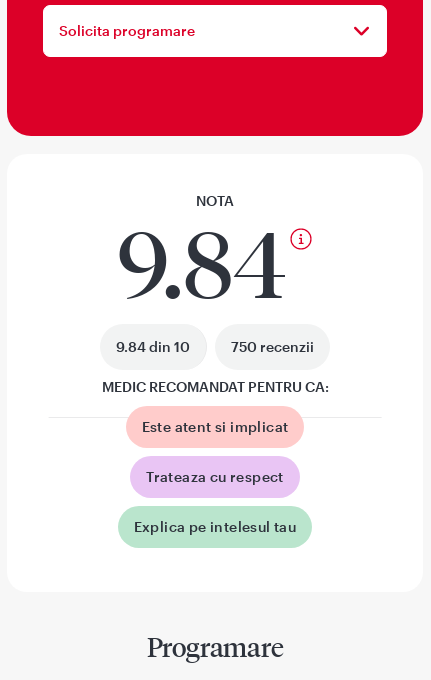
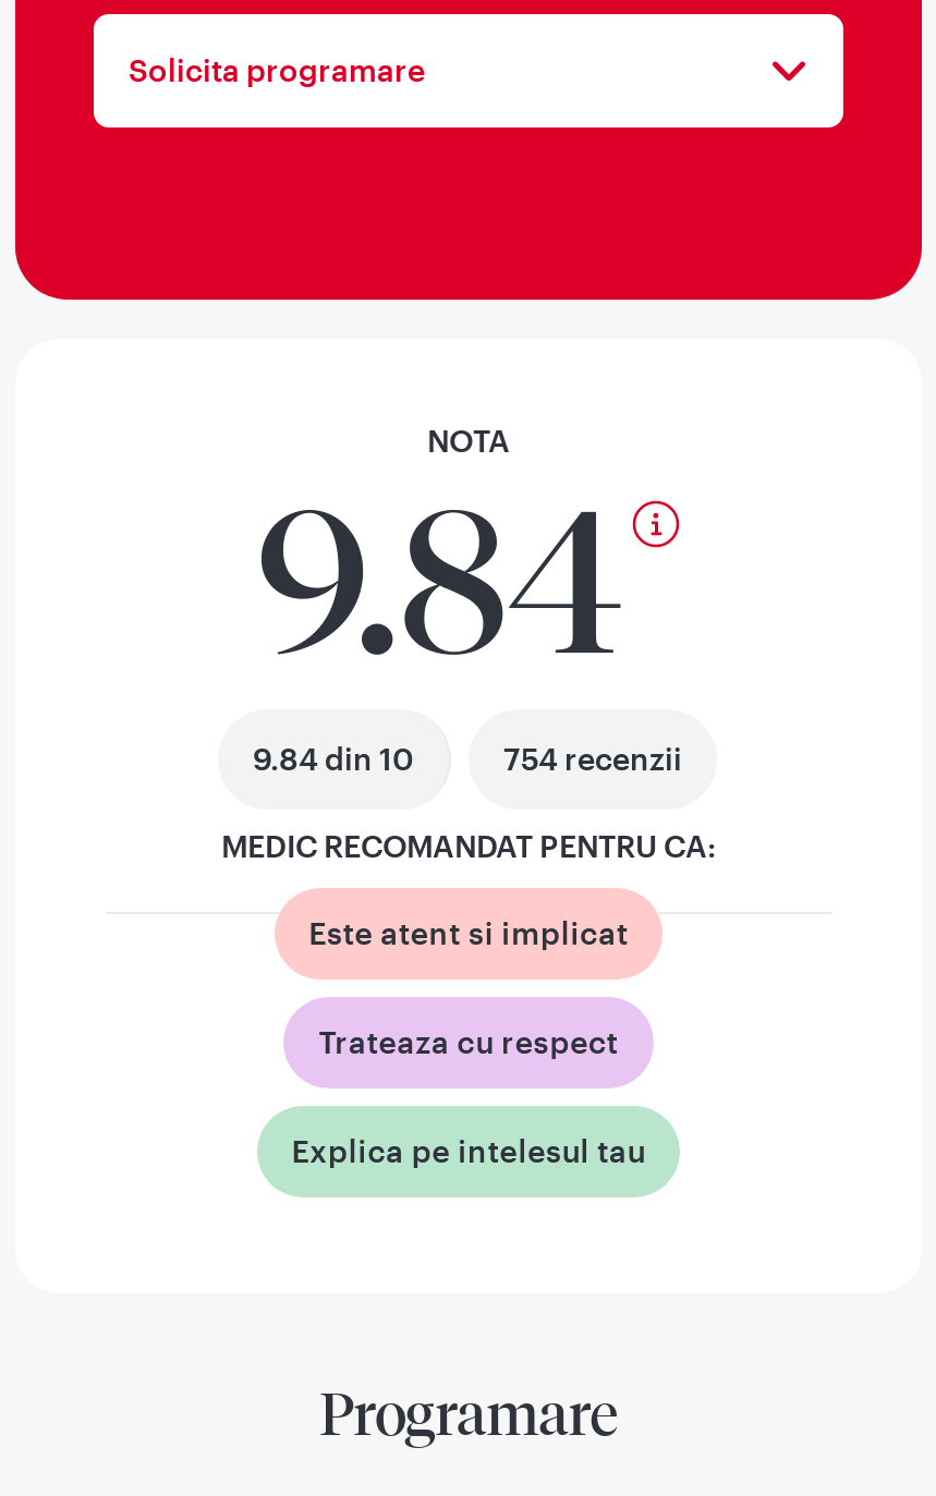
- 750 recenzii
+ 754 recenzii
